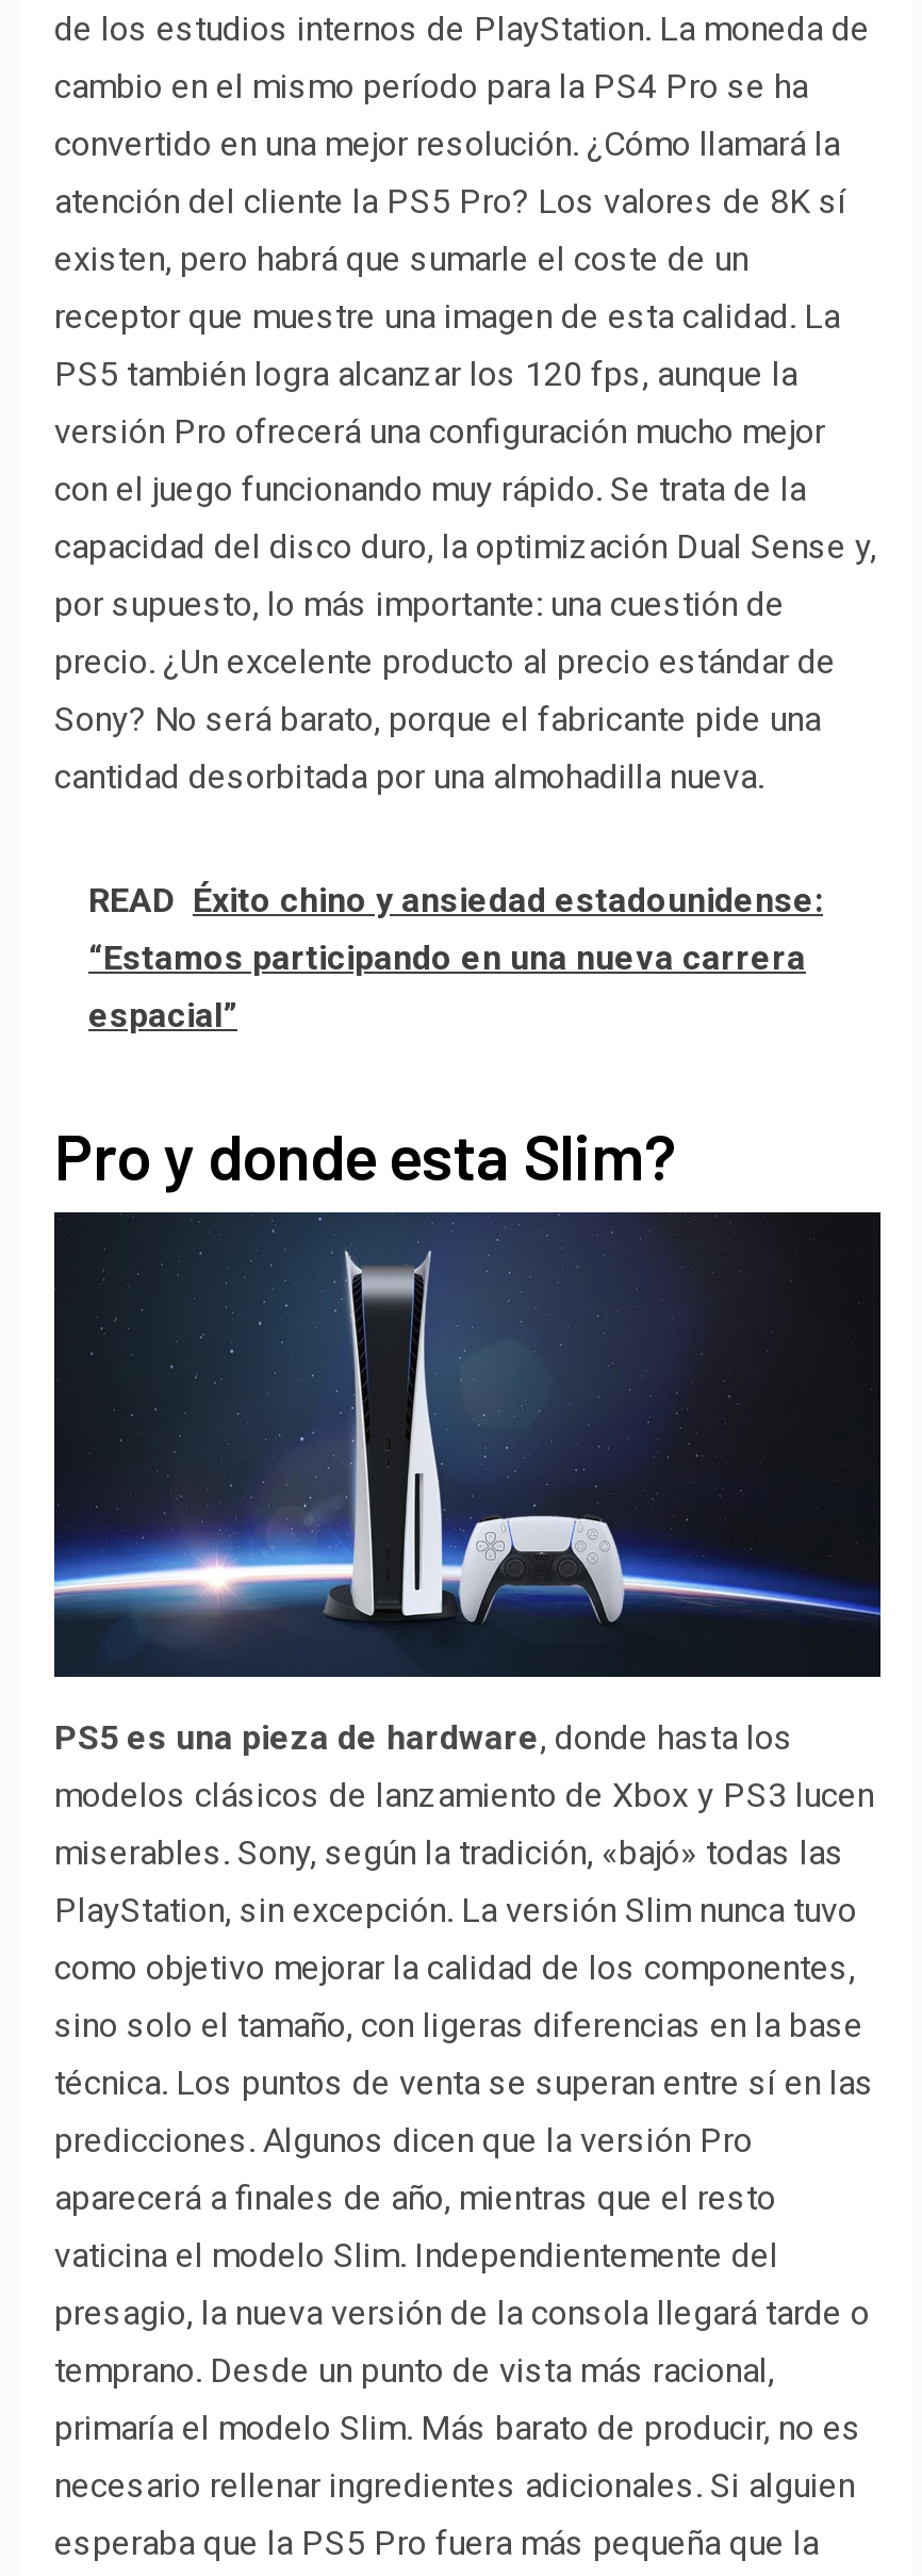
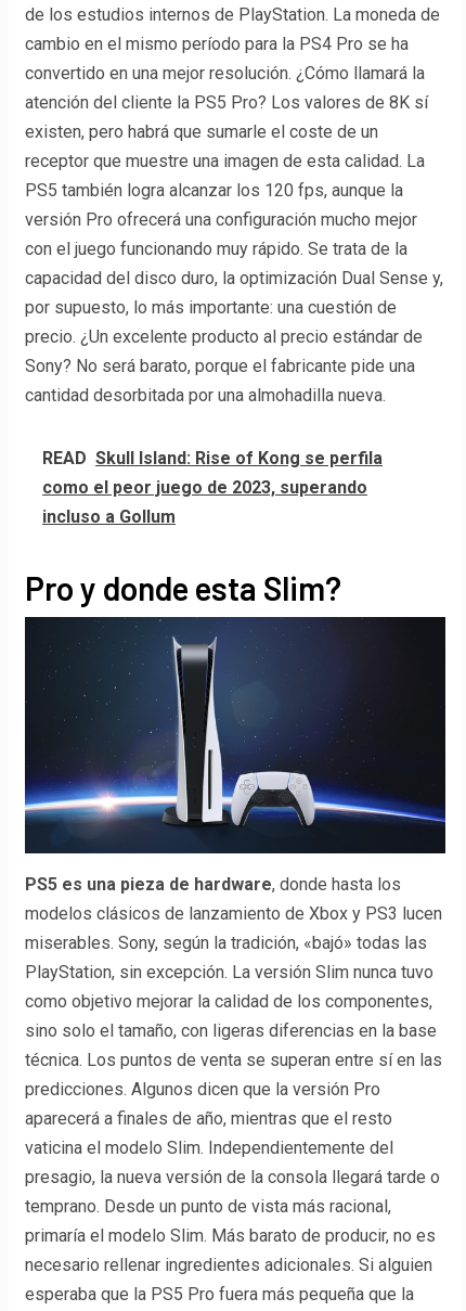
- READ Éxito chino y ansiedad estadounidense:
- “Estamos participando en una nueva carrera
- espacial”
+ READ Skull Island: Rise of Kong se perfila
+ como el peor juego de 2023, superando
+ incluso a Gollum
